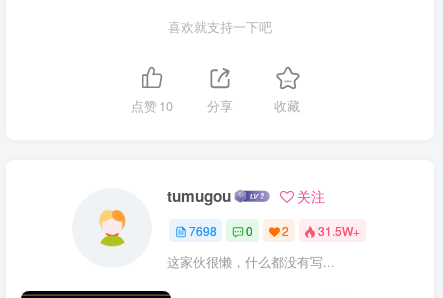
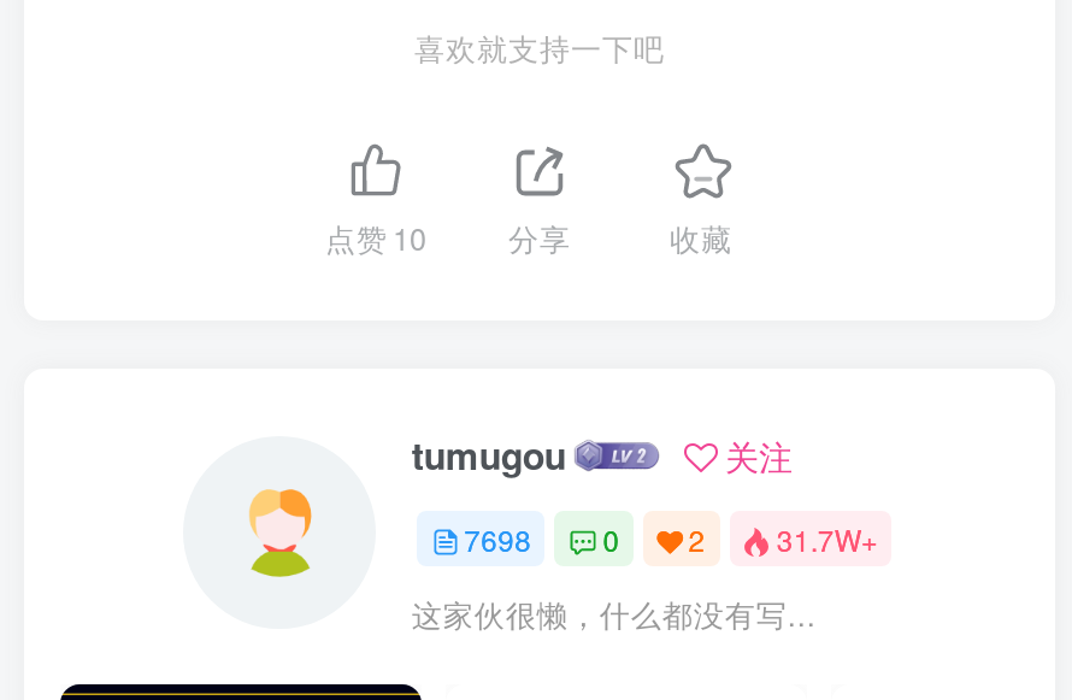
- 7698 0 2 31.5W+
+ 7698 0 2 31.7W+
